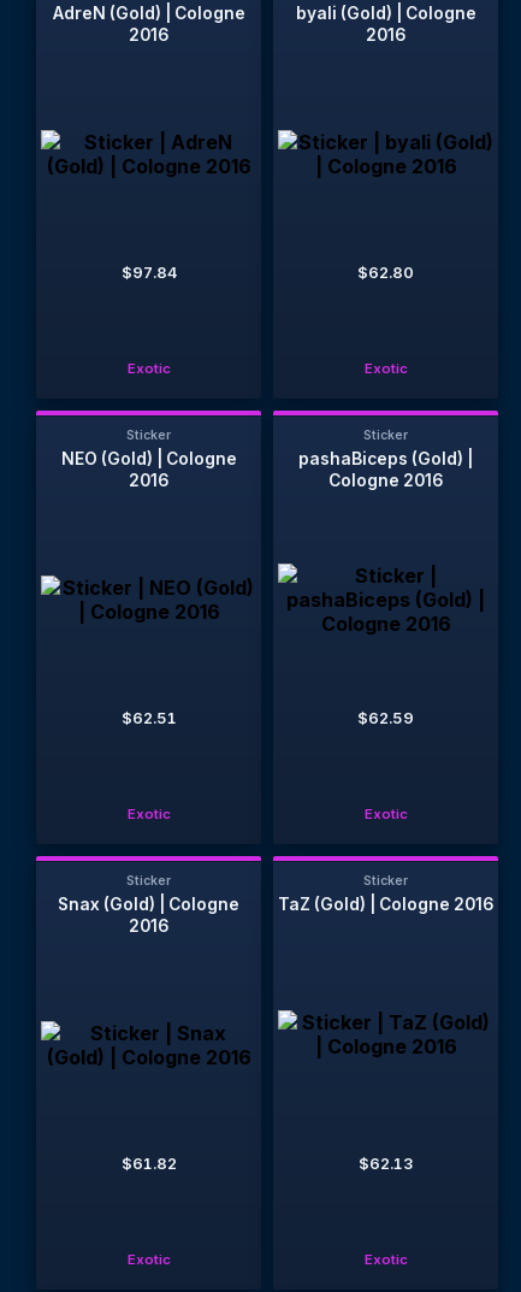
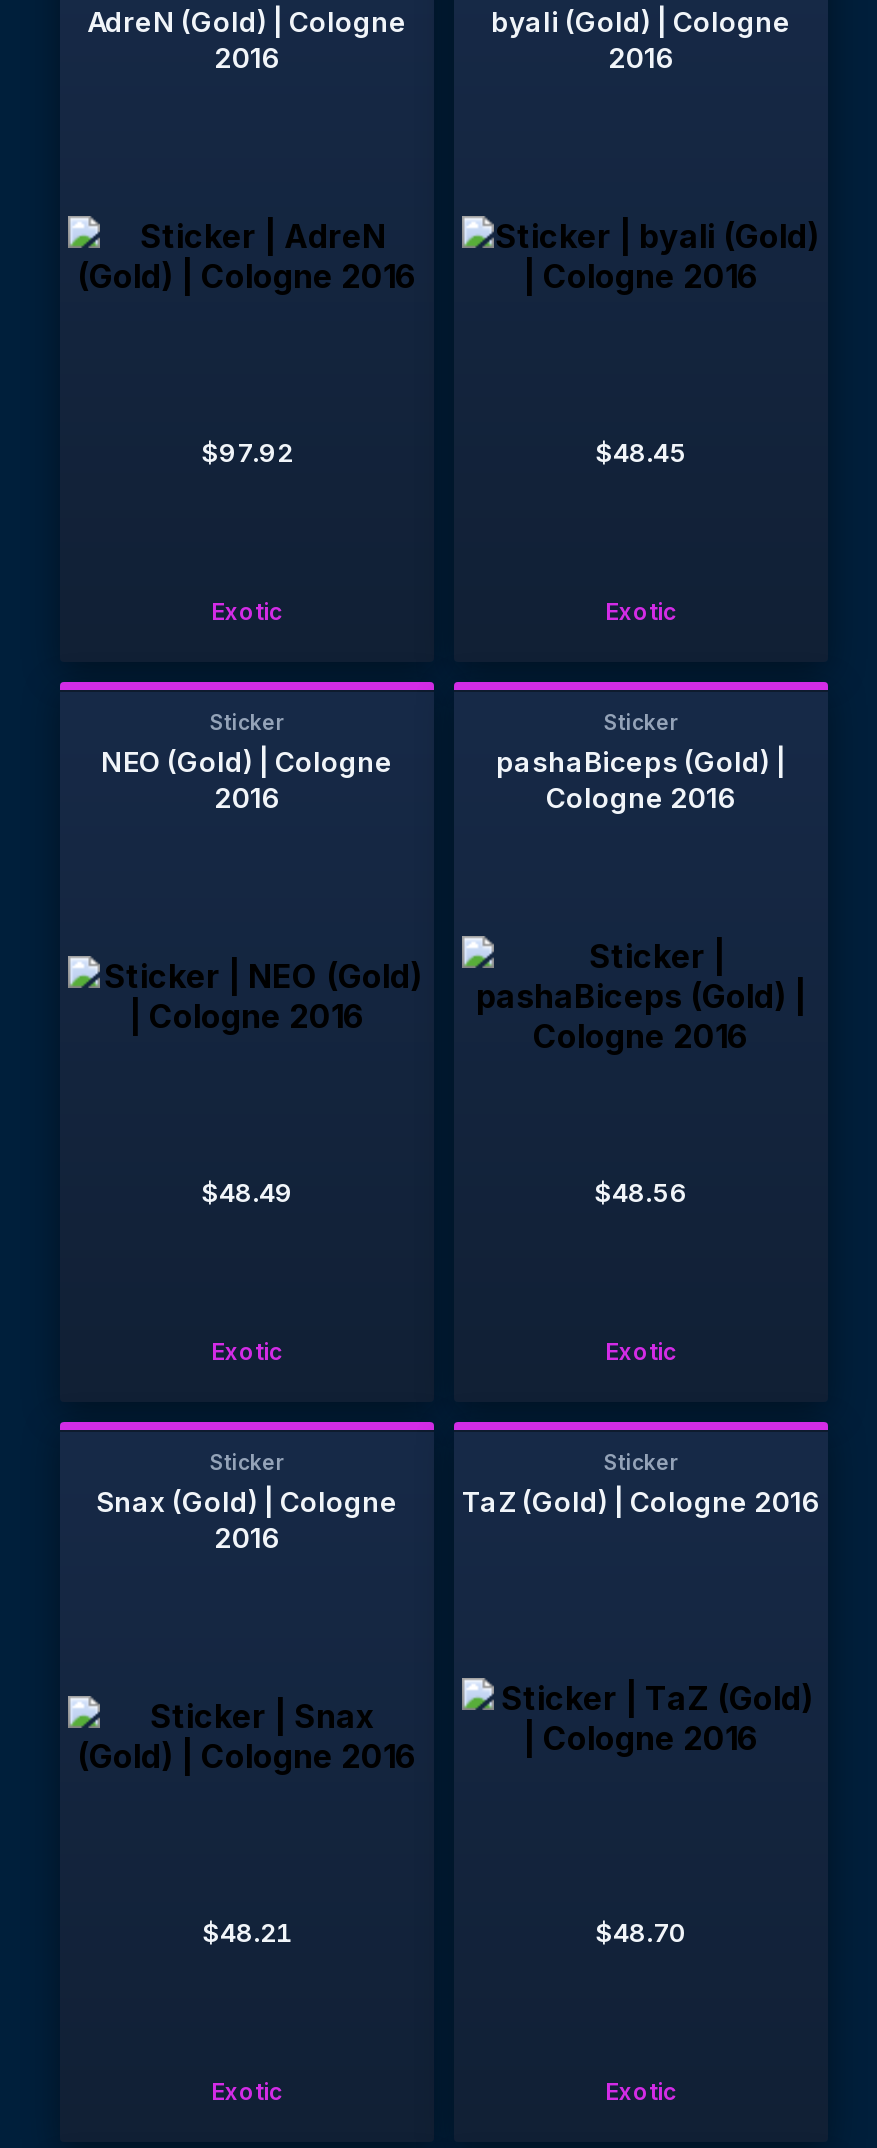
- $97.84
+ $97.92

- $62.80
+ $48.45

- $62.51
+ $48.49

- $62.59
+ $48.56

- $61.82
+ $48.21

- $62.13
+ $48.70
